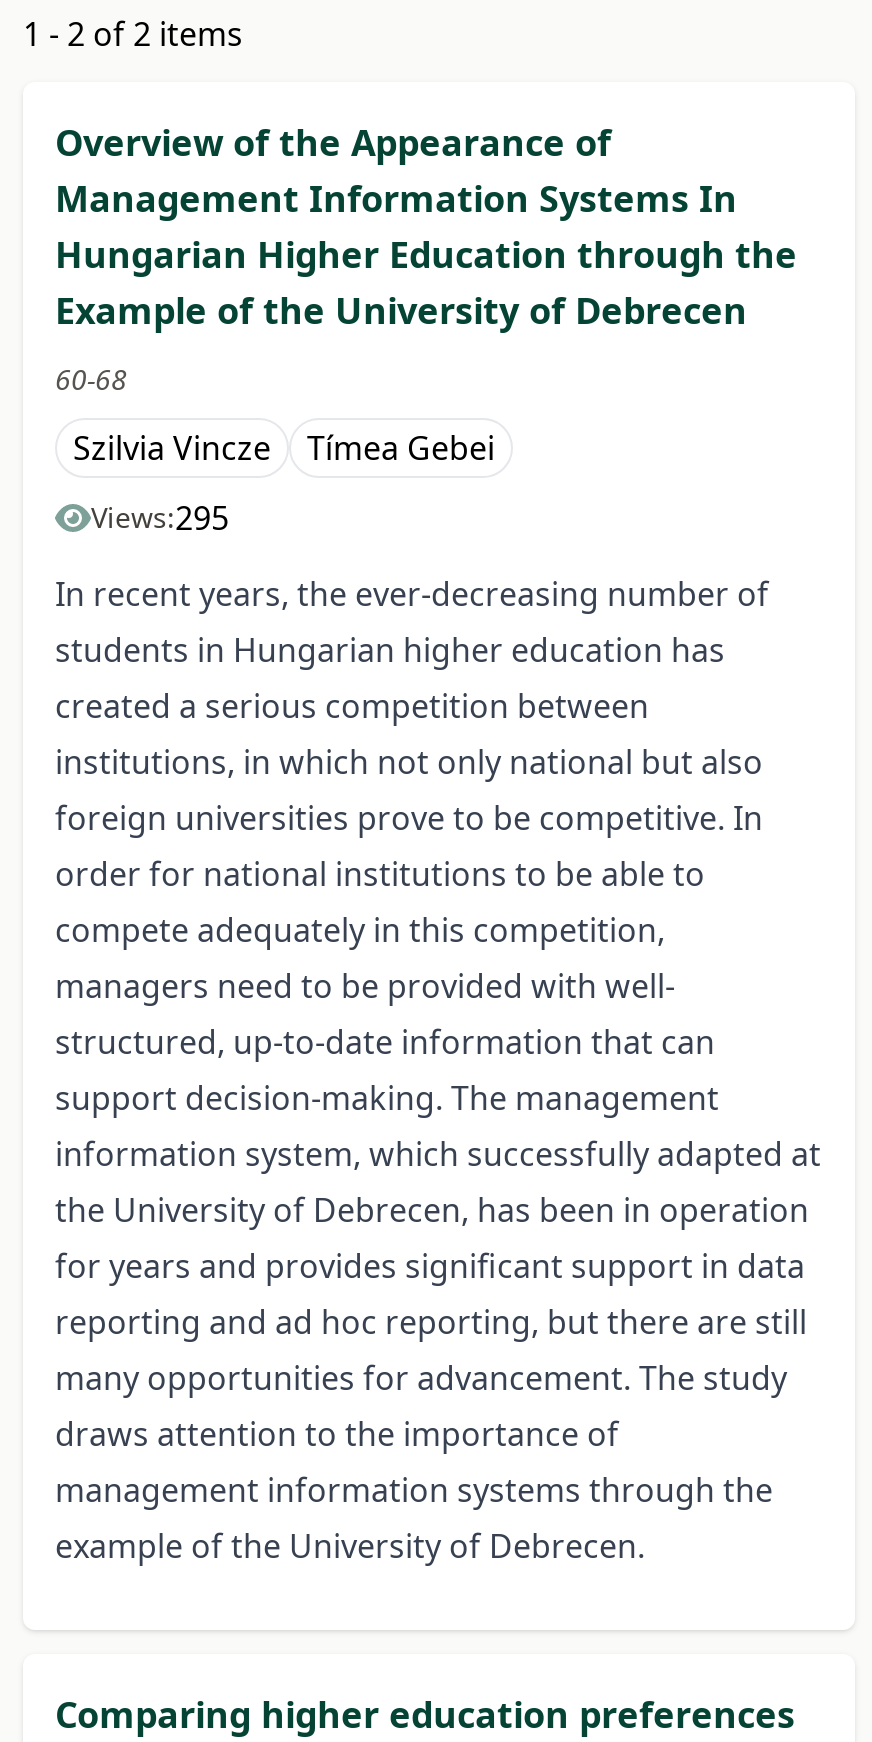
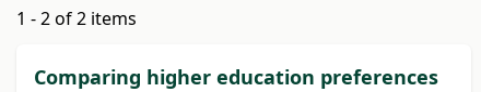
- Overview of the Appearance of
- Management Information Systems In
- Hungarian Higher Education through the
- Example of the University of Debrecen
- 60-68
- Szilvia Vincze
- Tímea Gebei
- Views:295
- In recent years, the ever-decreasing number of
- students in Hungarian higher education has
- created a serious competition between
- institutions, in which not only national but also
- foreign universities prove to be competitive. In
- order for national institutions to be able to
- compete adequately in this competition,
- managers need to be provided with well-
- structured, up-to-date information that can
- support decision-making. The management
- information system, which successfully adapted at
- the University of Debrecen, has been in operation
- for years and provides significant support in data
- reporting and ad hoc reporting, but there are still
- many opportunities for advancement. The study
- draws attention to the importance of
- management information systems through the
- example of the University of Debrecen.
